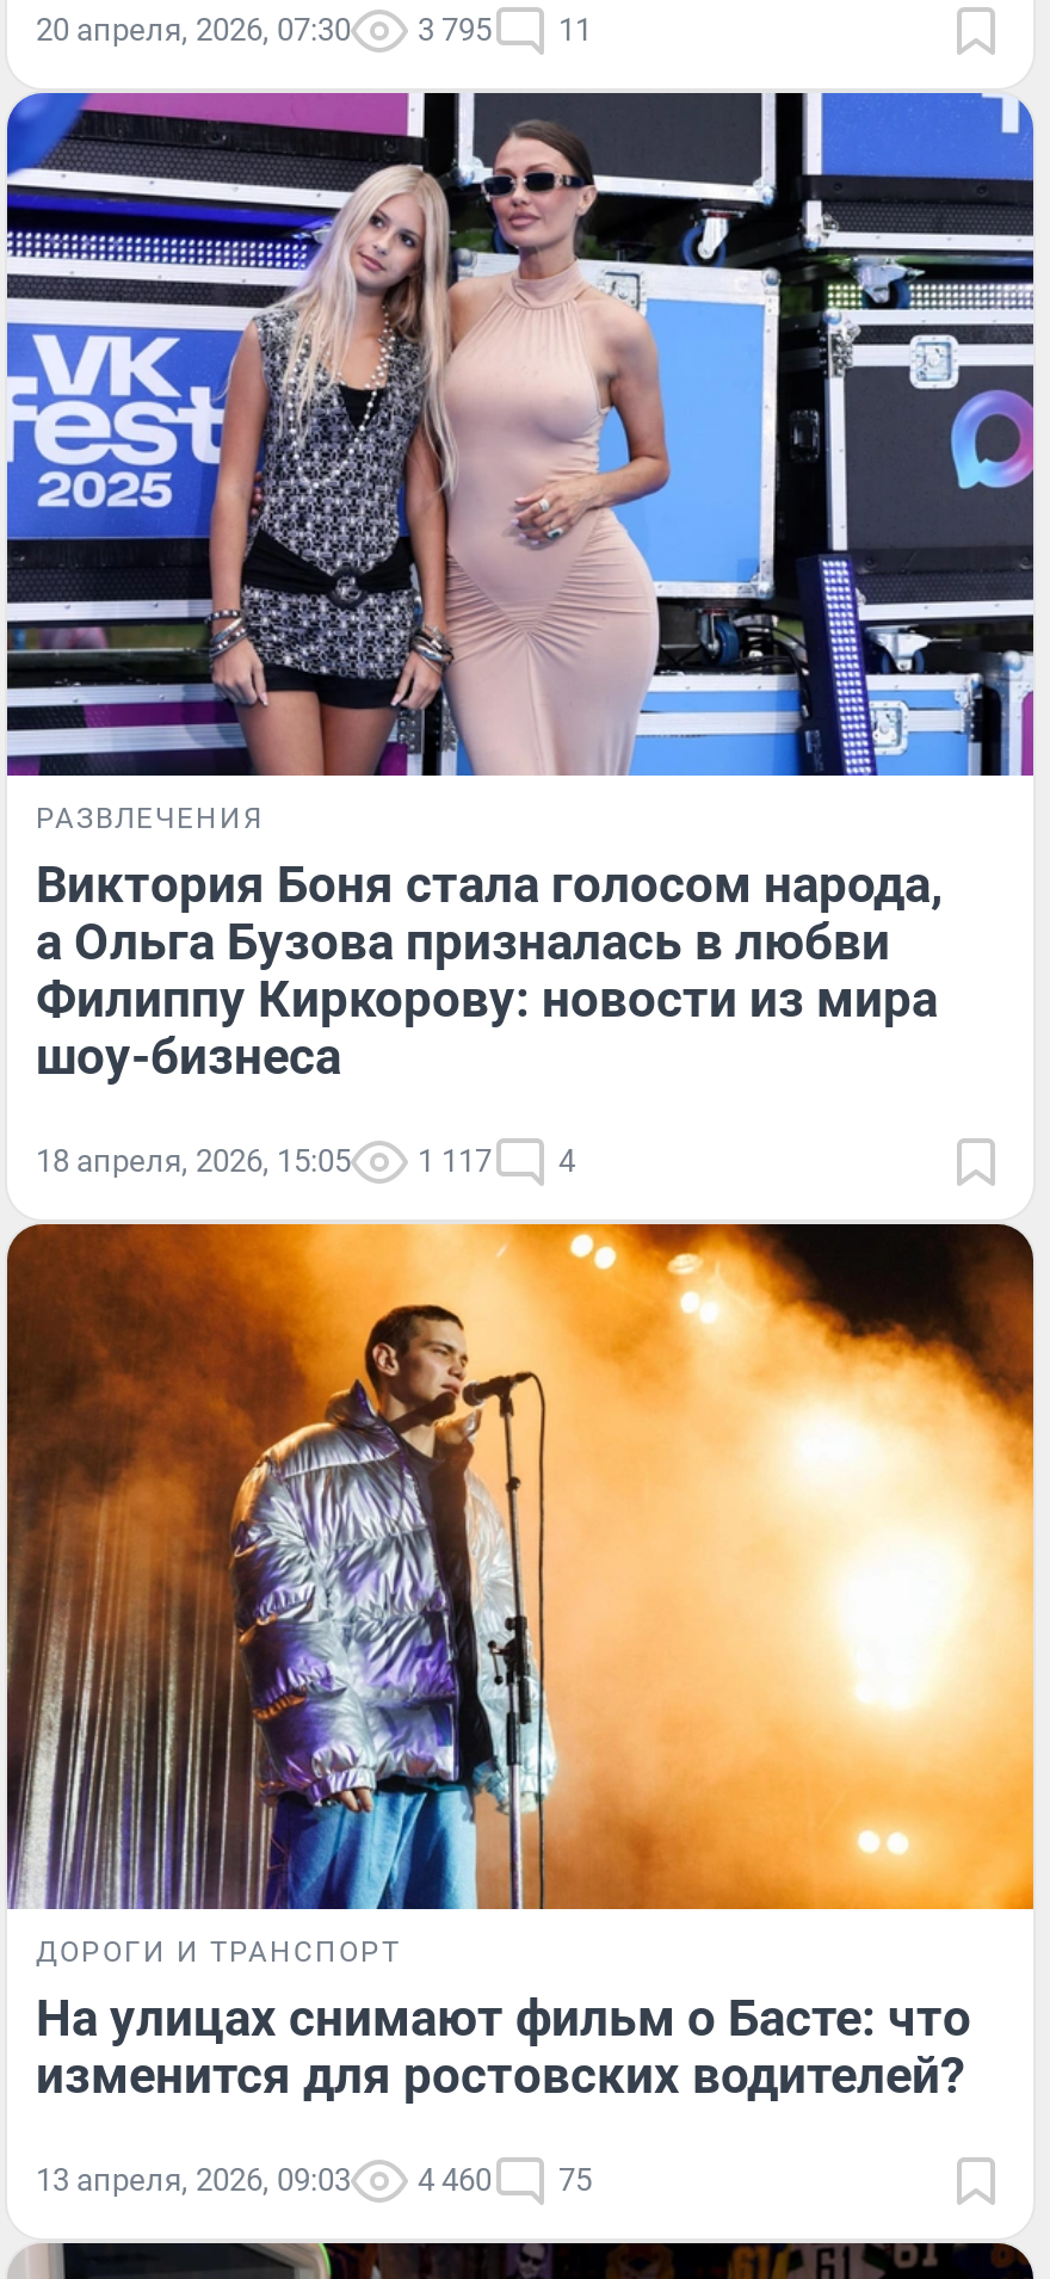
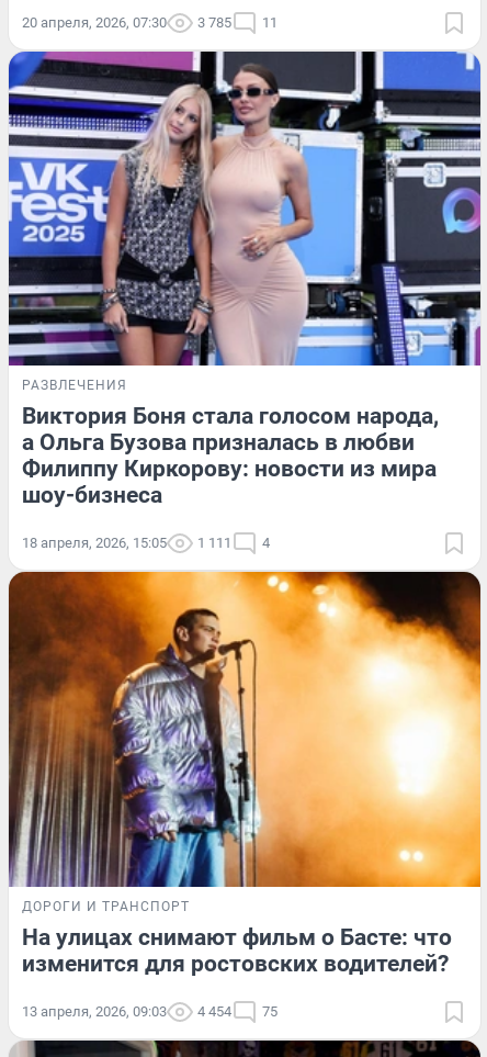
- 20 апреля, 2026, 07:30 3 795 11
+ 20 апреля, 2026, 07:30 3 785 11

- 18 апреля, 2026, 15:05 1 117 4
+ 18 апреля, 2026, 15:05 1 111 4

- 13 апреля, 2026, 09:03 4 460 75
+ 13 апреля, 2026, 09:03 4 454 75
